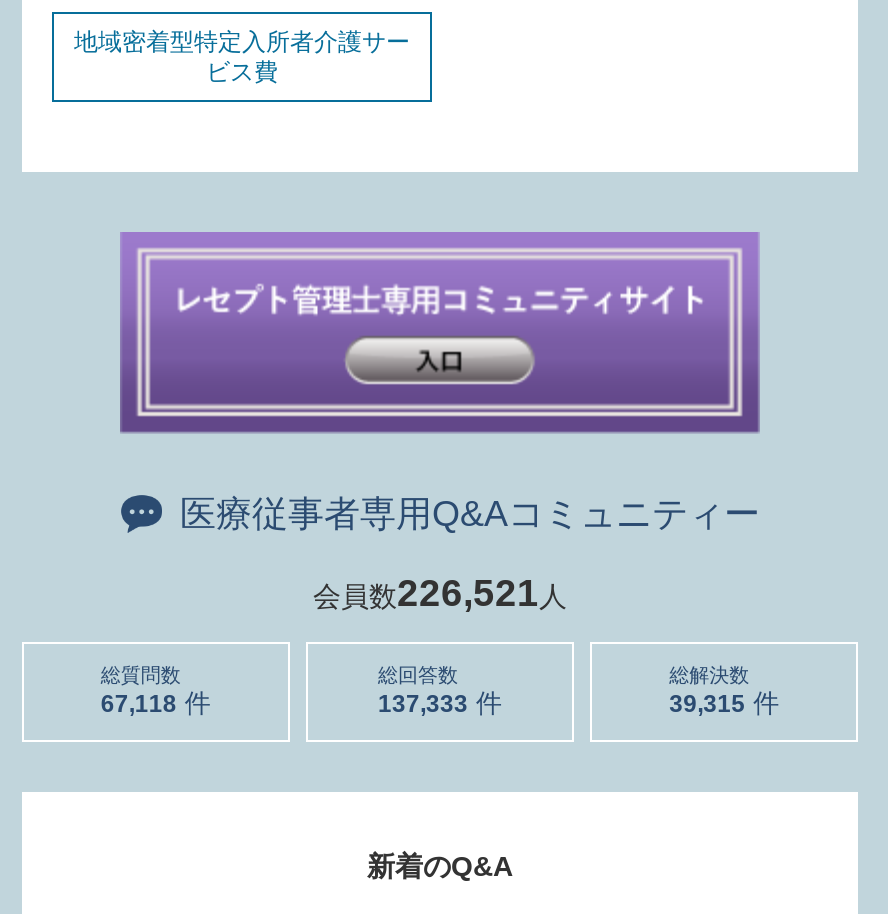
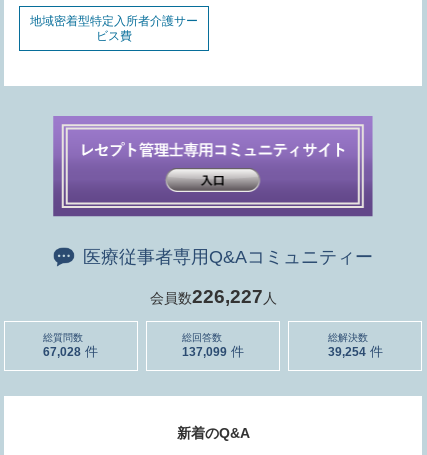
- 会員数226,521人
+ 会員数226,227人

- 67,118
+ 67,028

- 137,333
+ 137,099

- 39,315
+ 39,254
